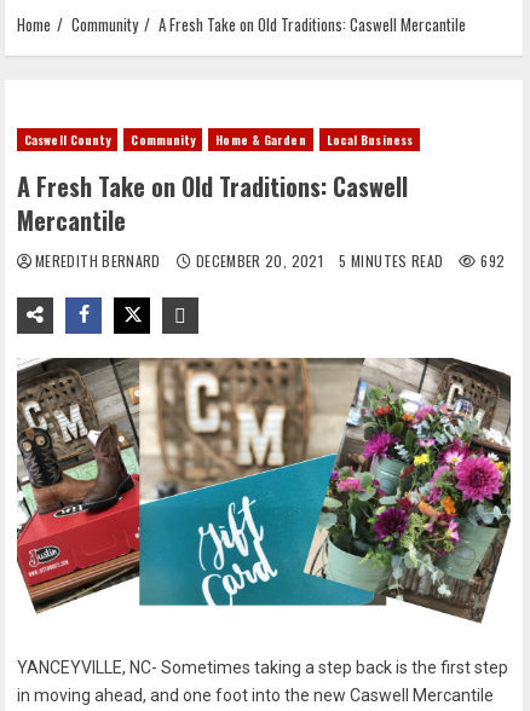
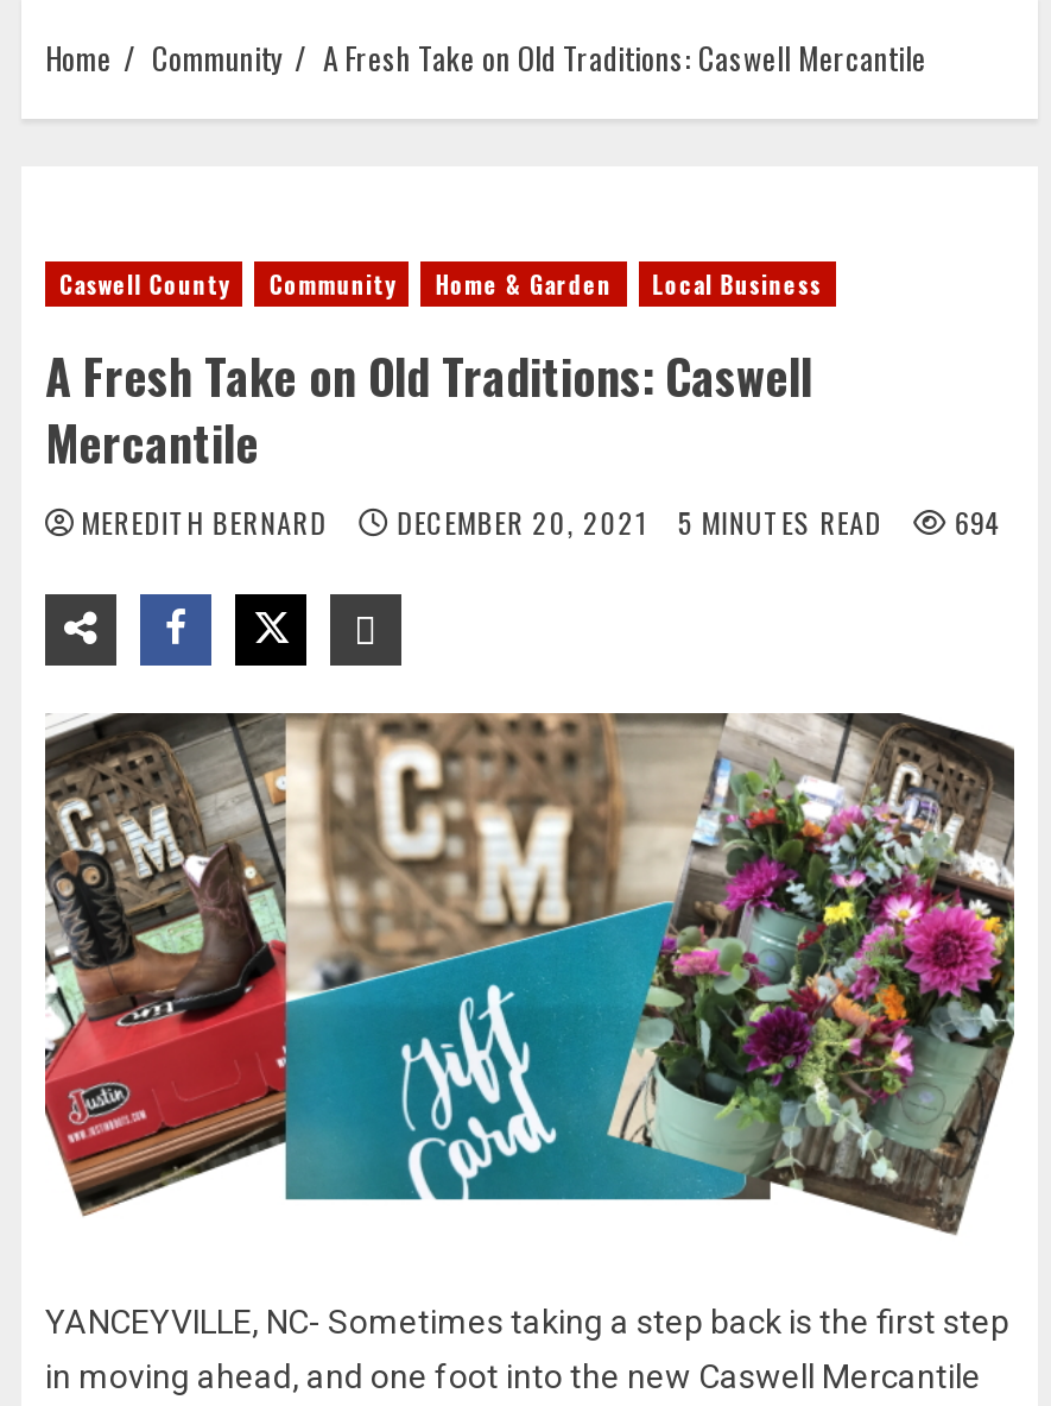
- MEREDITH BERNARD DECEMBER 20, 2021 5 MINUTES READ 692
+ MEREDITH BERNARD DECEMBER 20, 2021 5 MINUTES READ 694
